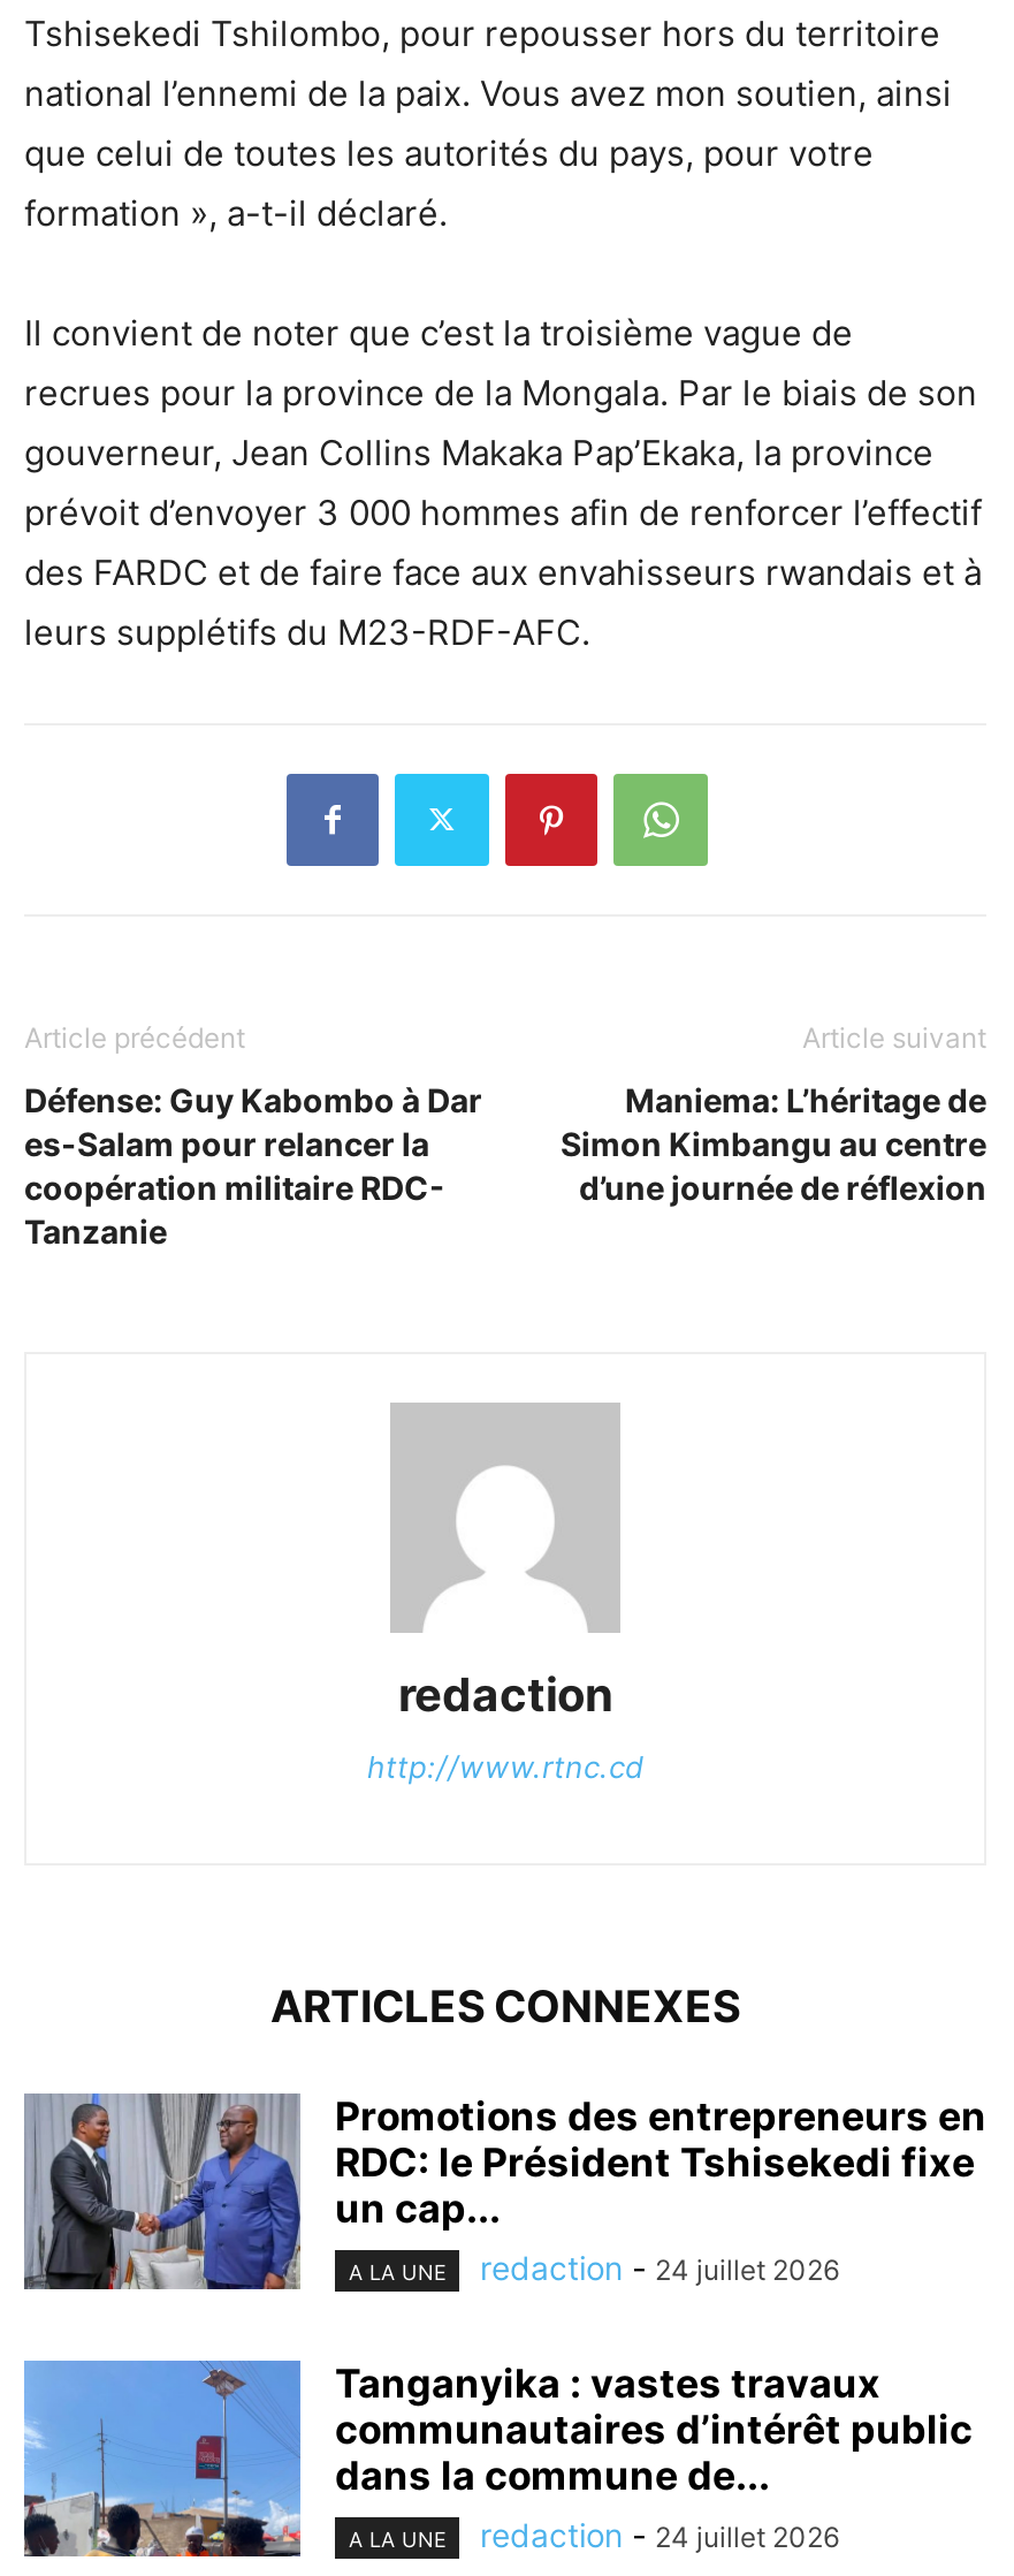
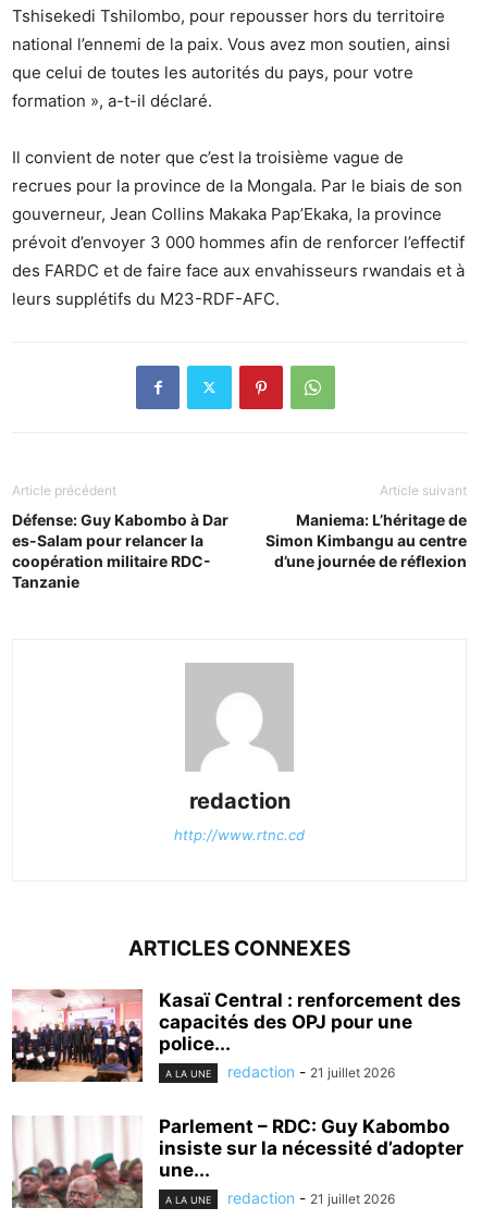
- [image]
- Promotions des entrepreneurs en
- RDC: le Président Tshisekedi fixe
- un cap...
+ [image]
+ Kasaï Central : renforcement des
+ capacités des OPJ pour une
+ police...

- redaction - 24 juillet 2026
+ redaction - 21 juillet 2026

- [image]
- Tanganyika : vastes travaux
- communautaires d’intérêt public
- dans la commune de...
+ [image]
+ Parlement – RDC: Guy Kabombo
+ insiste sur la nécessité d’adopter
+ une...

- redaction - 24 juillet 2026
+ redaction - 21 juillet 2026
